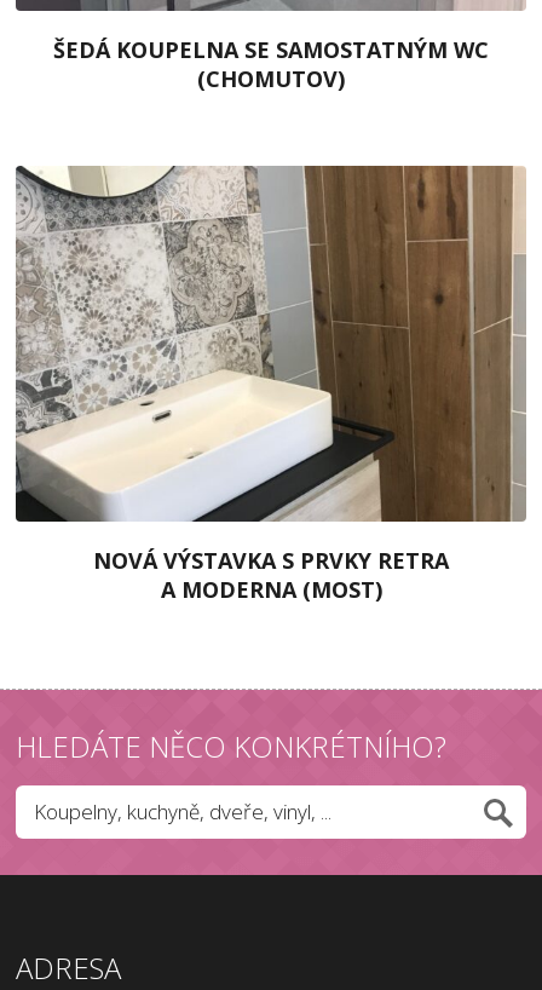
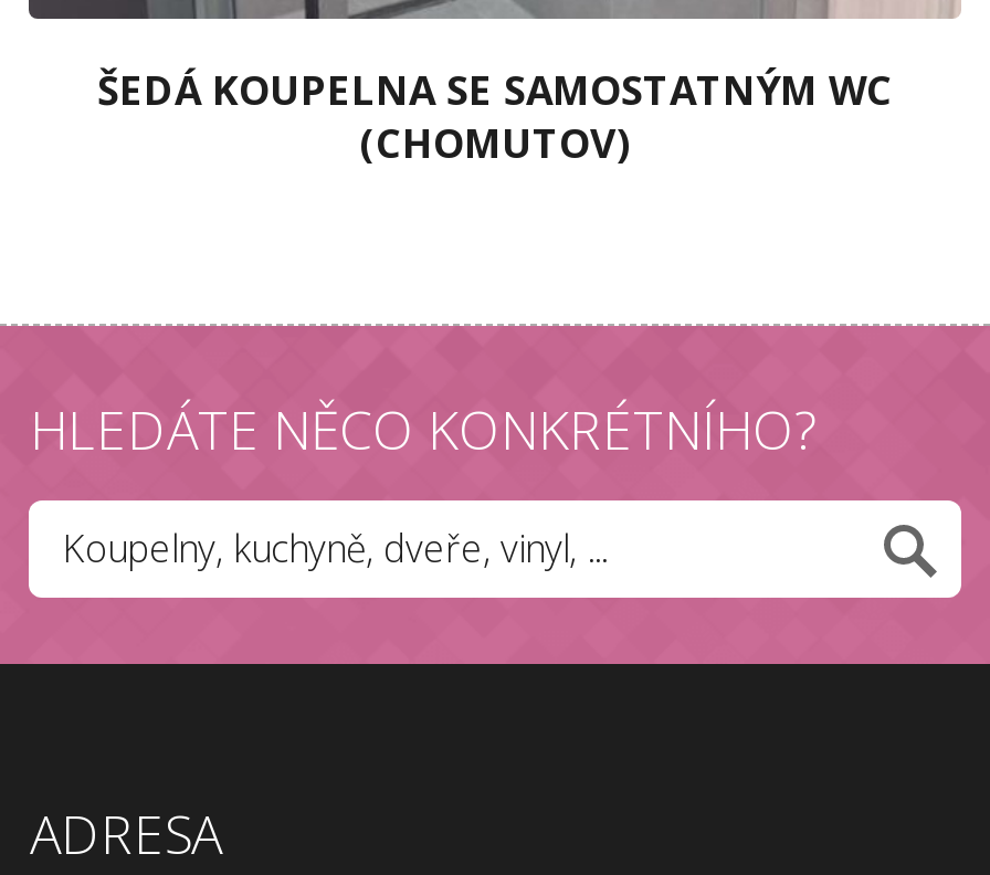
- [image]
- NOVÁ VÝSTAVKA S PRVKY RETRA
- A MODERNA (MOST)
